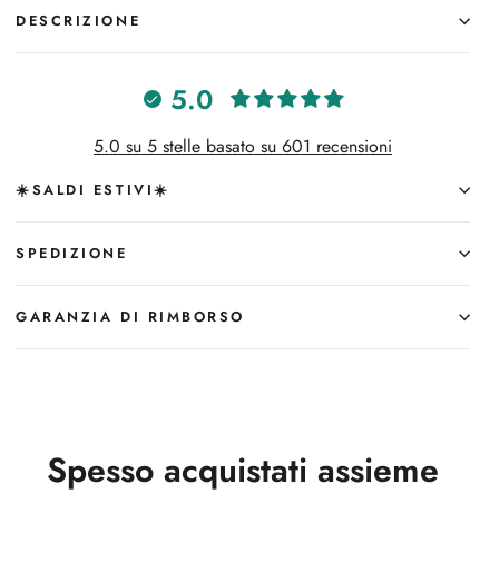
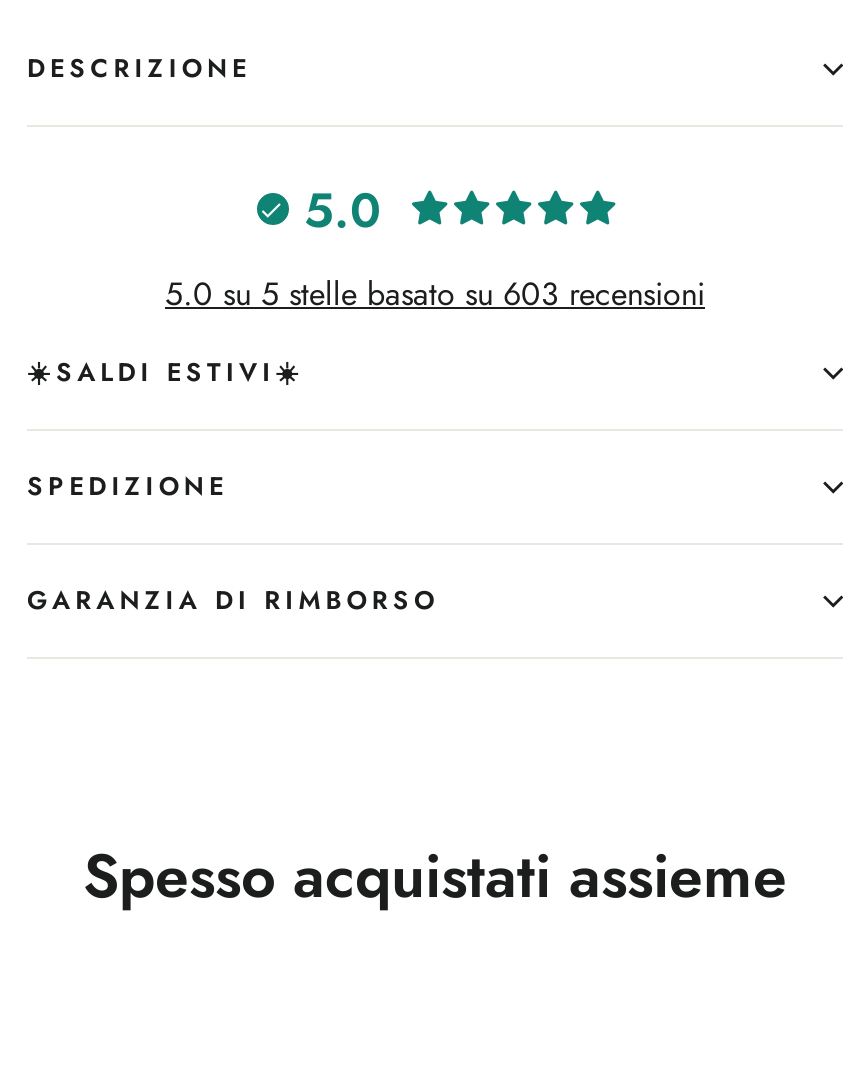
- 5.0 su 5 stelle basato su 601 recensioni
+ 5.0 su 5 stelle basato su 603 recensioni
